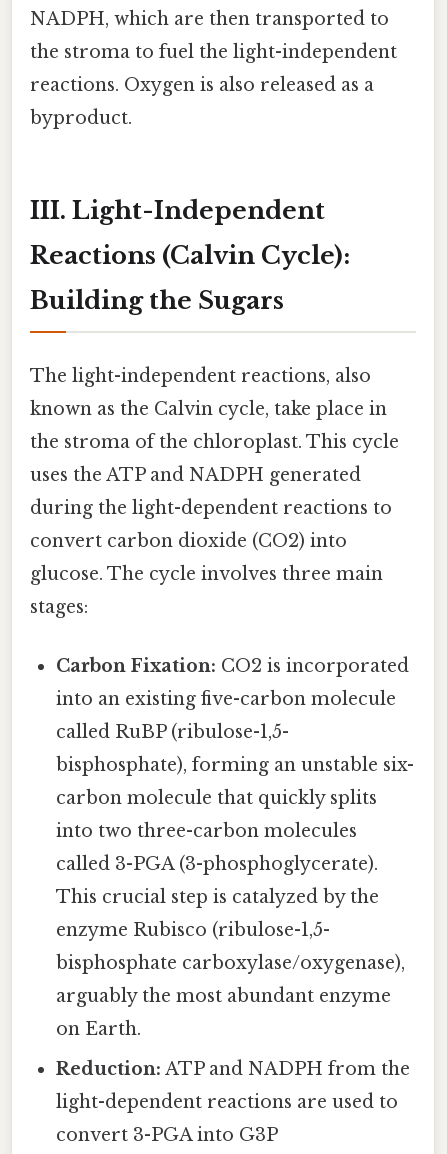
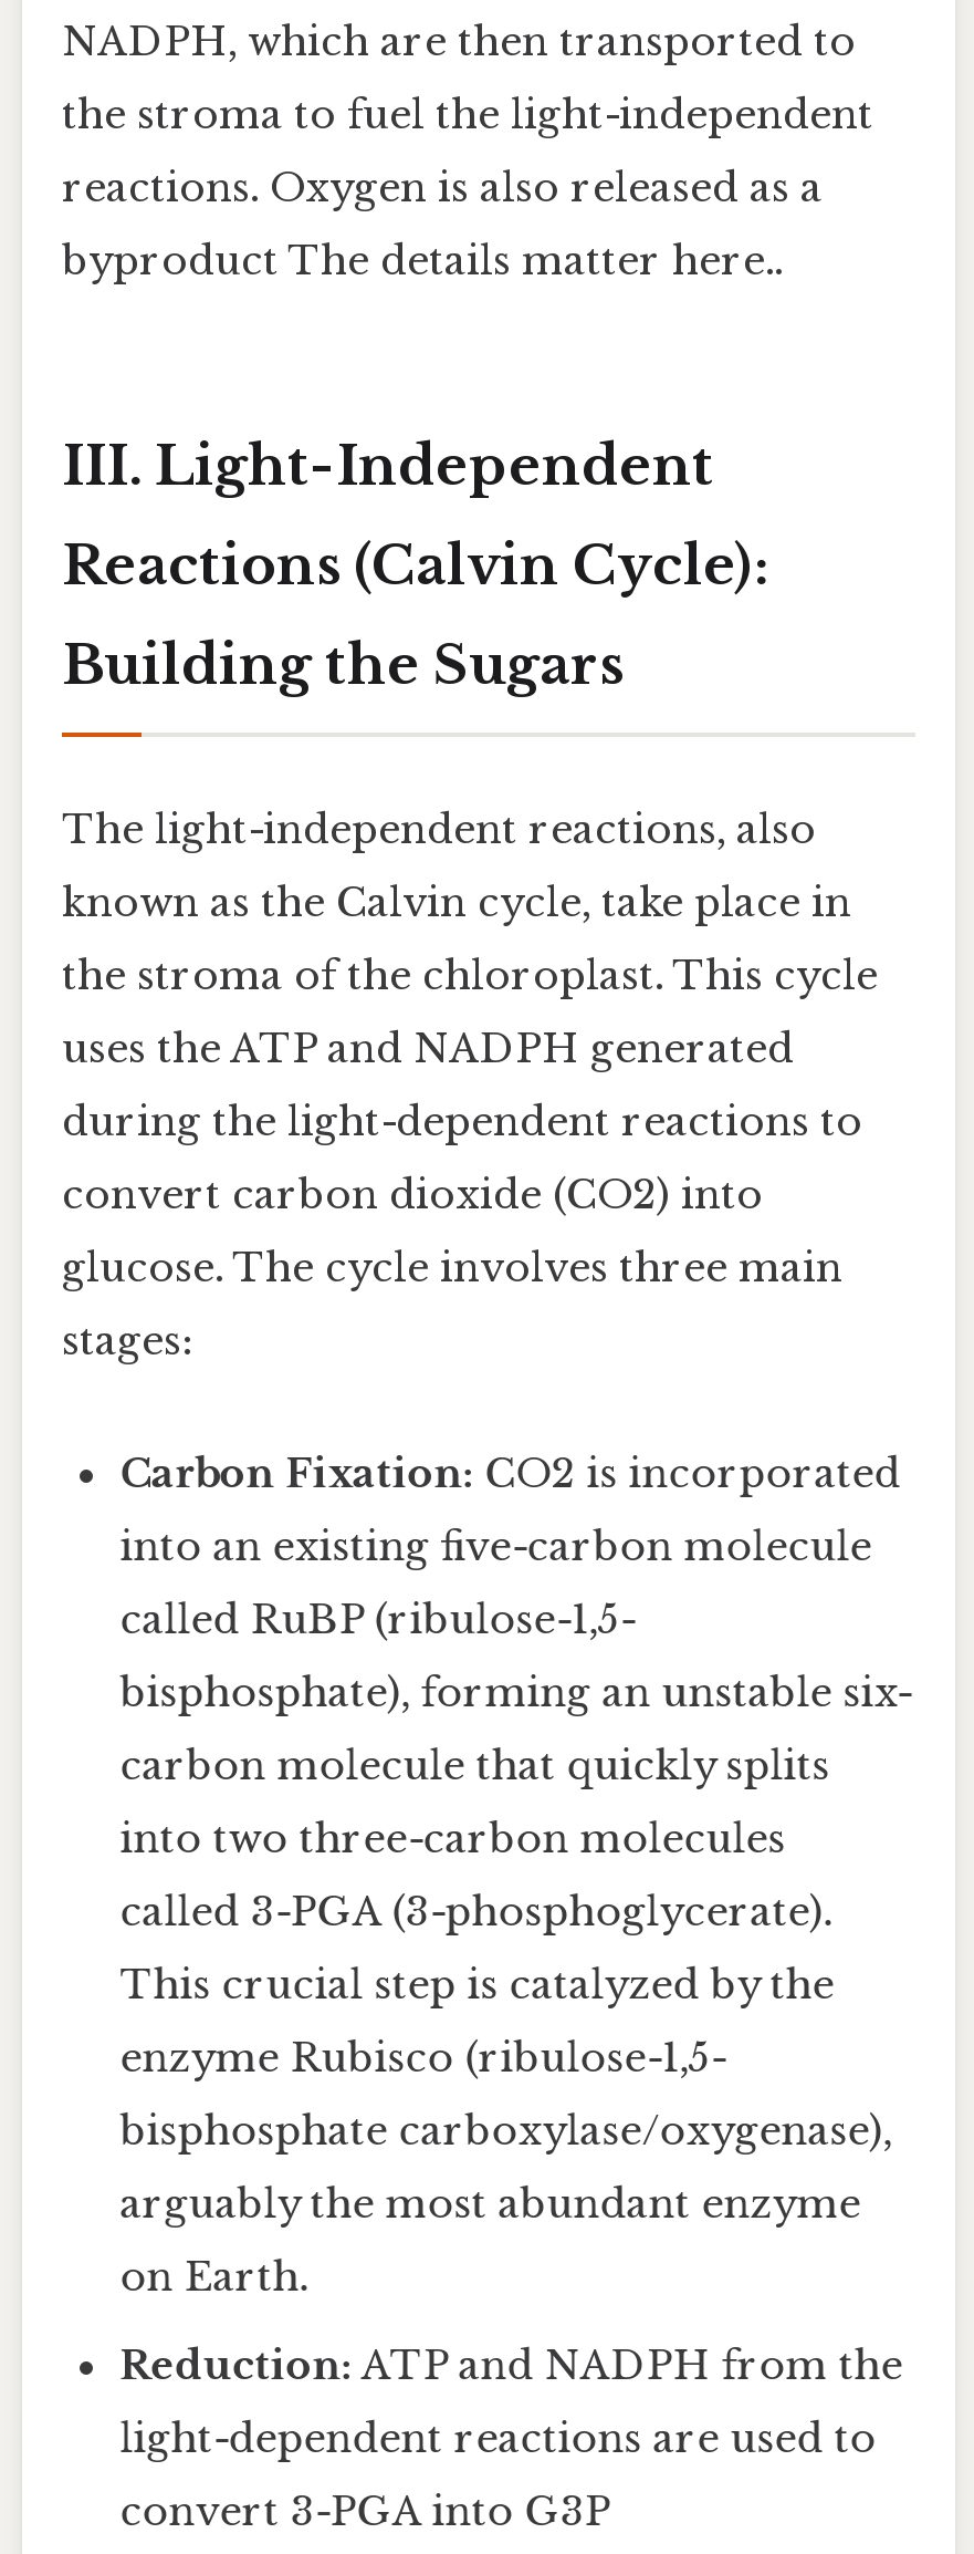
- byproduct.
+ byproduct The details matter here..
